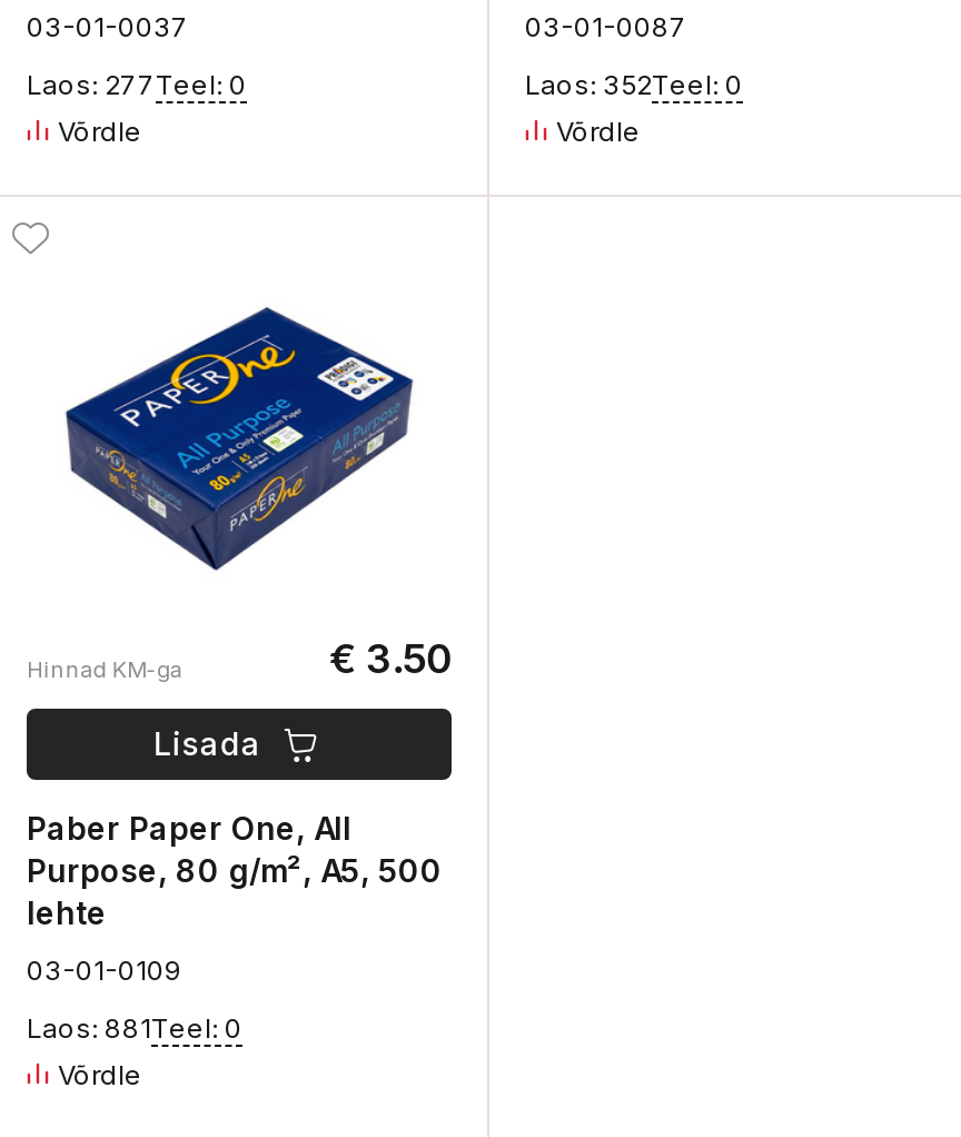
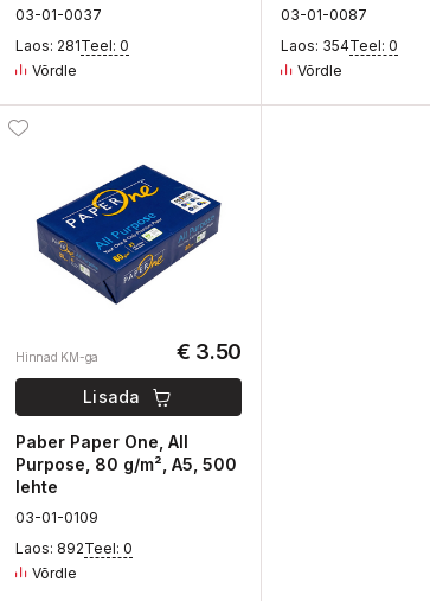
- Laos: 277Teel: 0
+ Laos: 281Teel: 0

- Laos: 352Teel: 0
+ Laos: 354Teel: 0

- Laos: 881Teel: 0
+ Laos: 892Teel: 0
